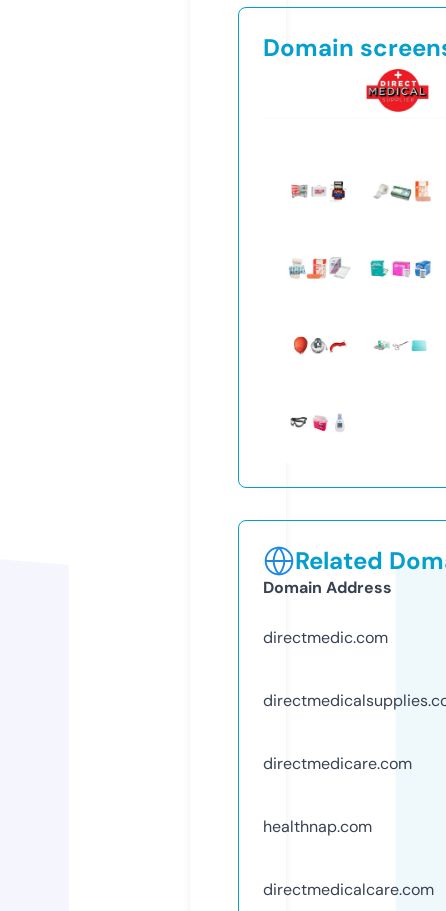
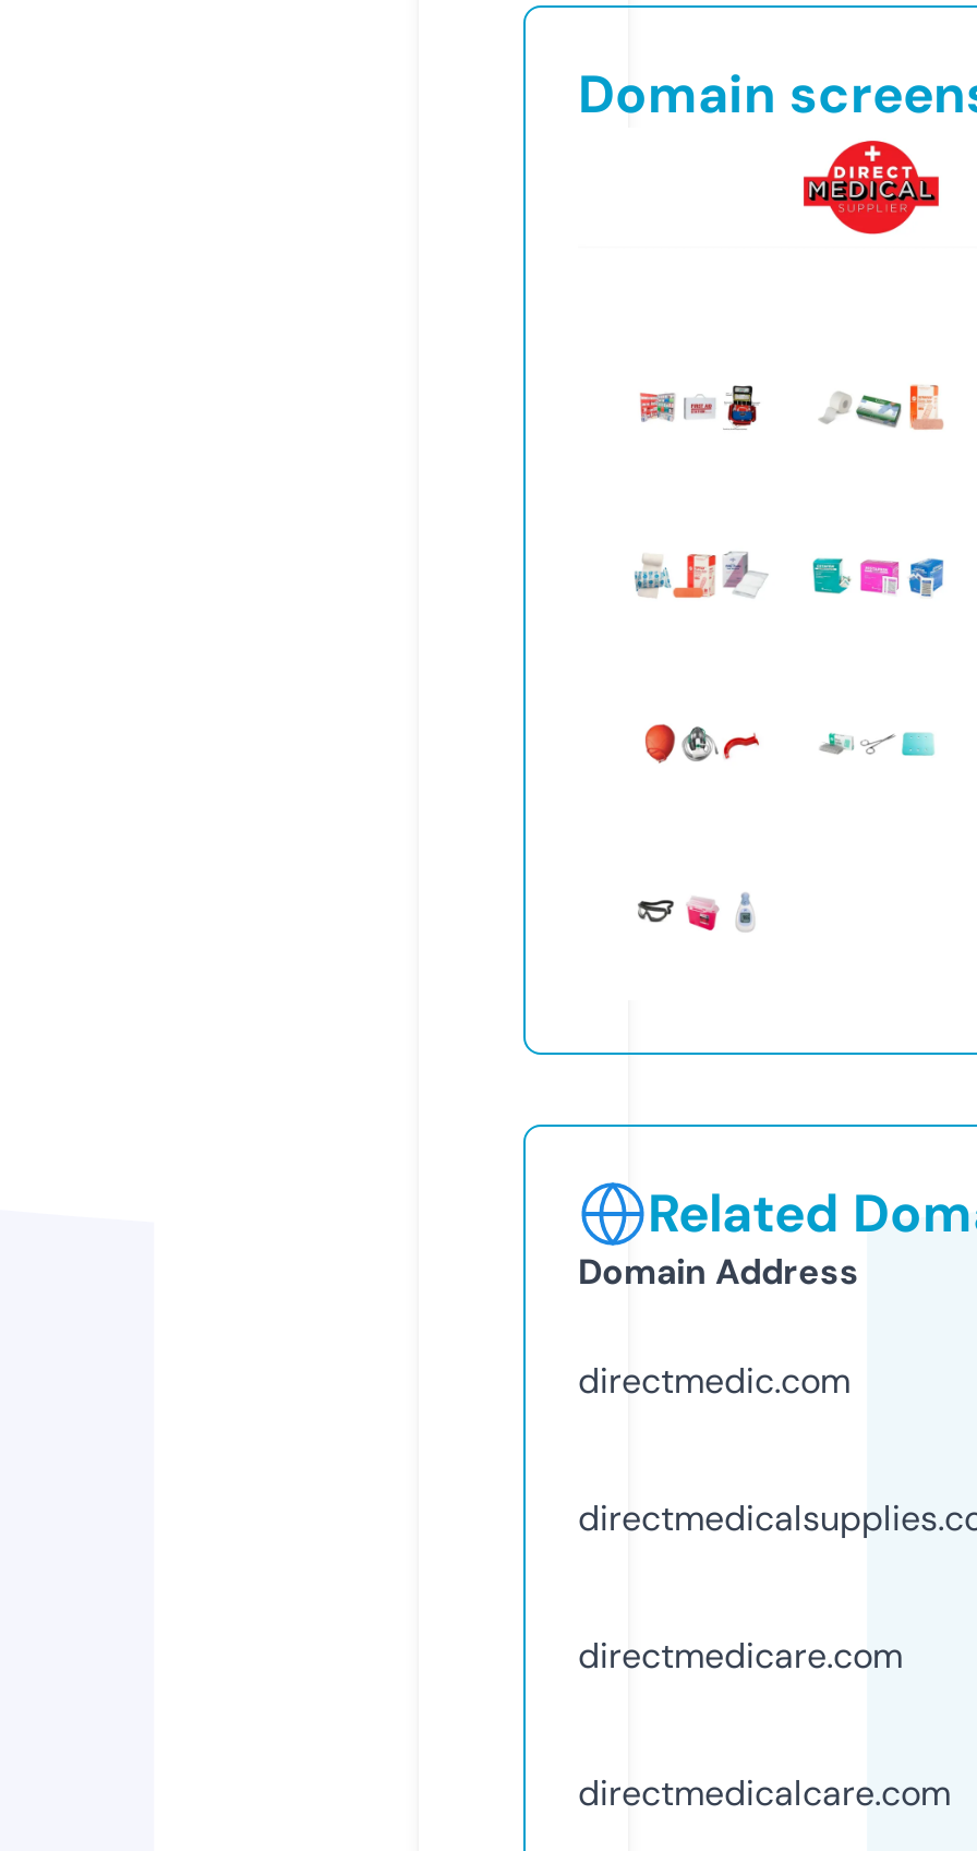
- healthnap.com
